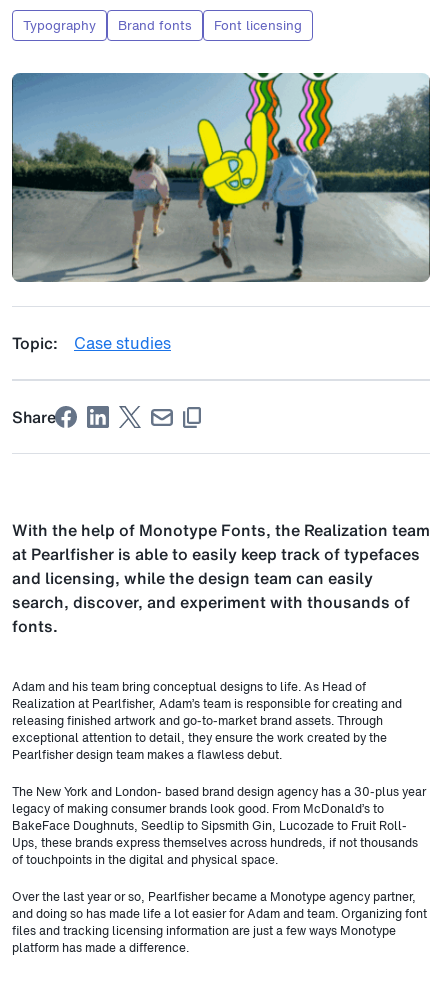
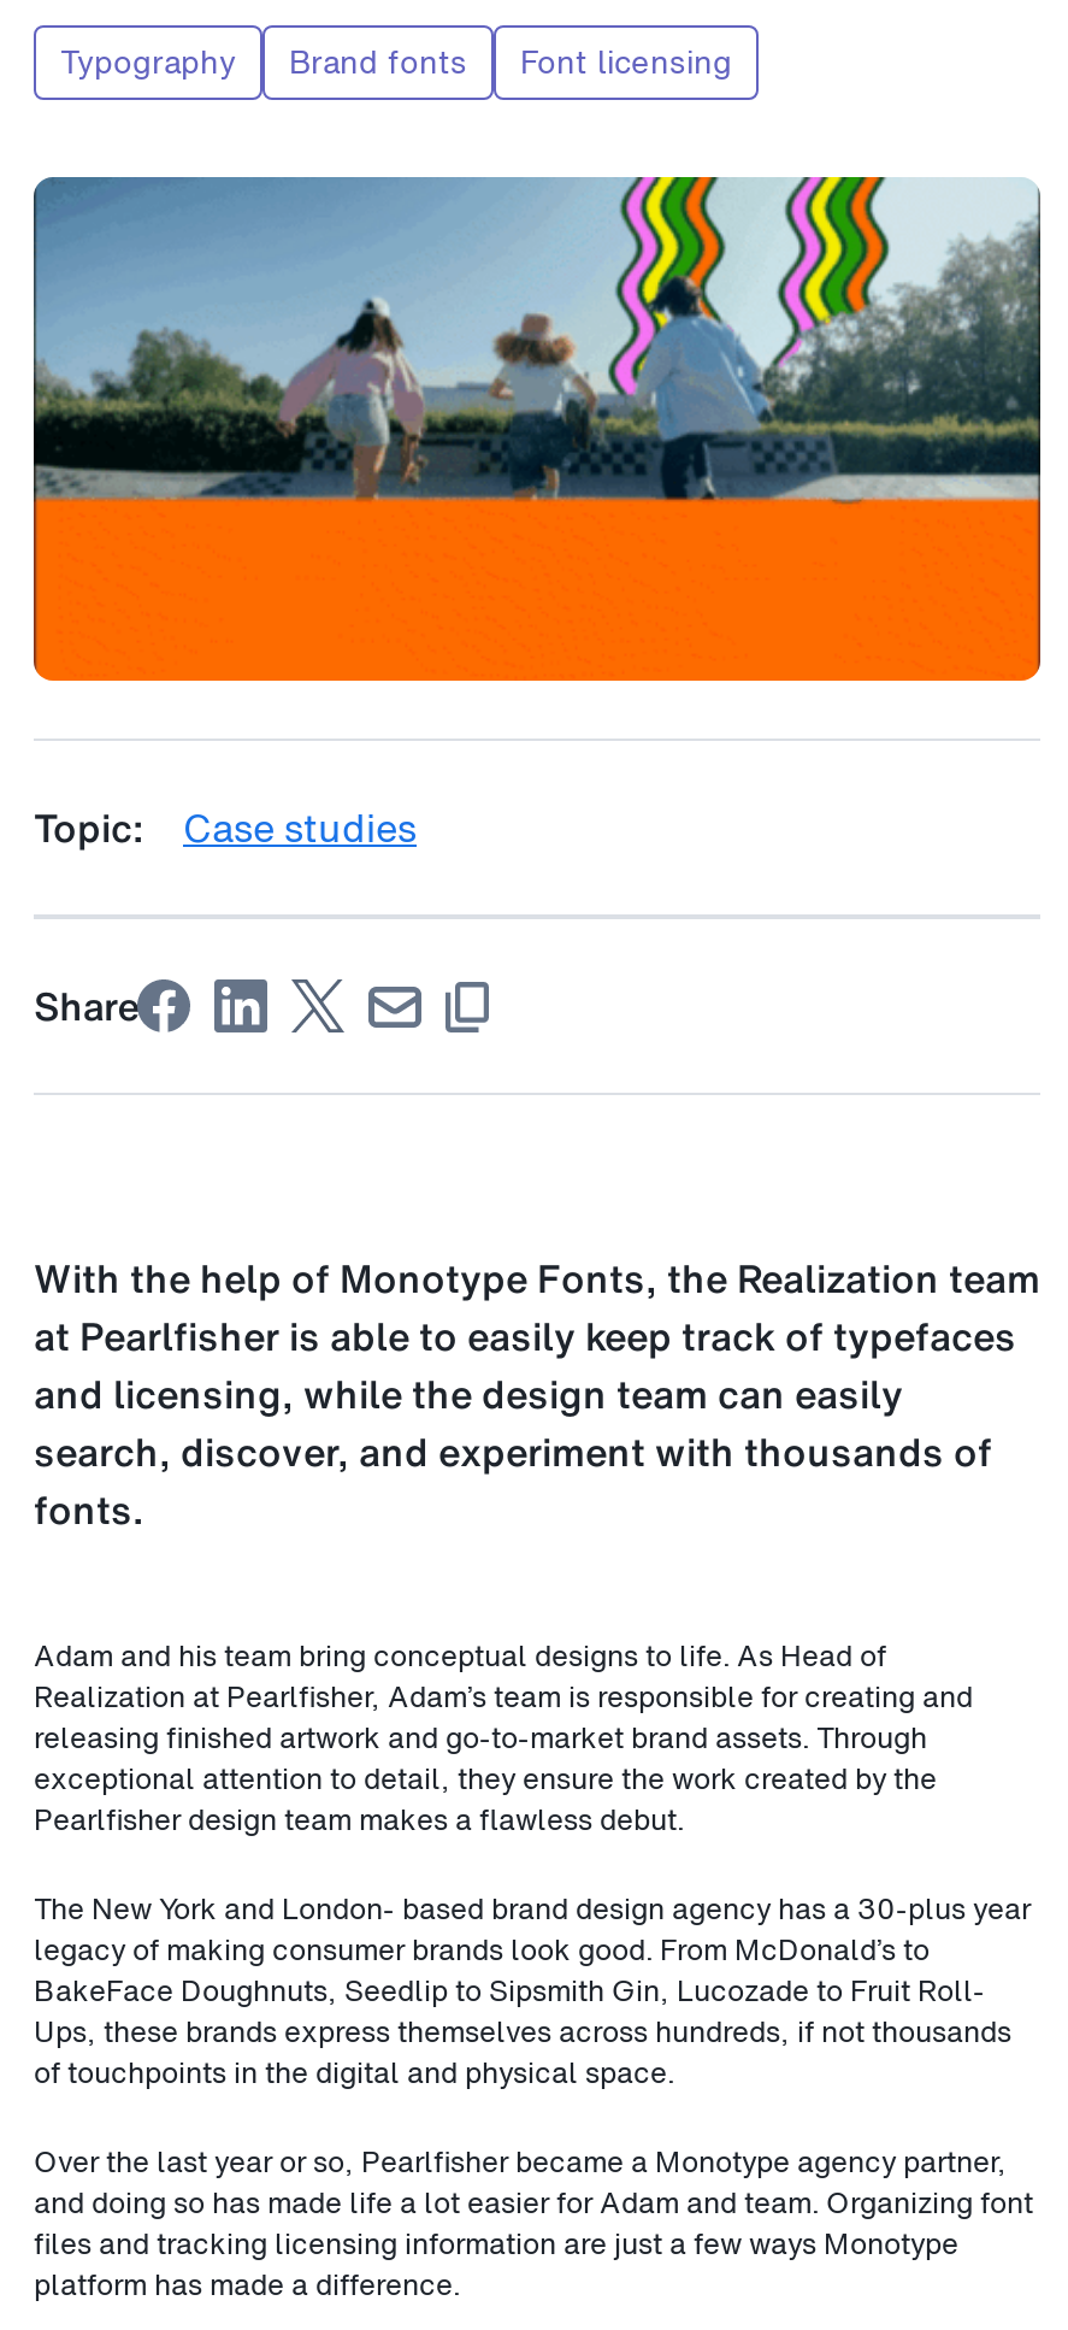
- [image]
+ [image]
